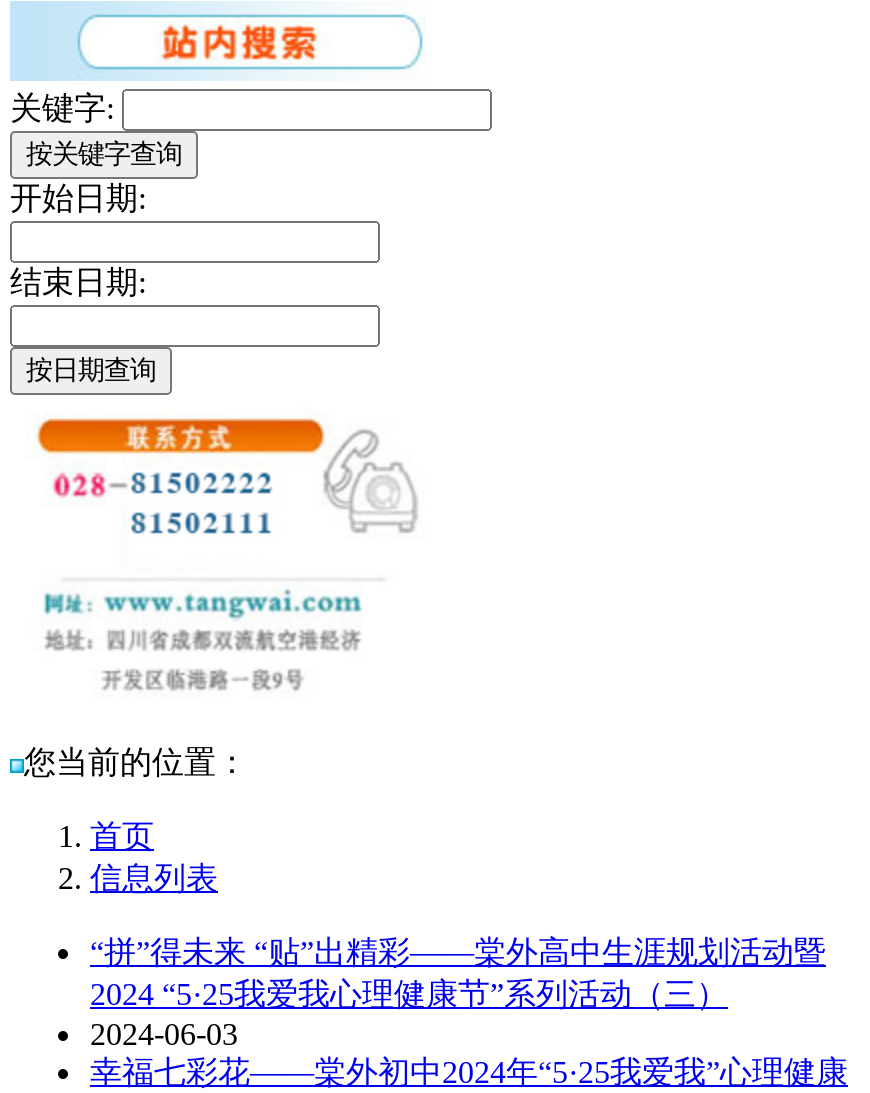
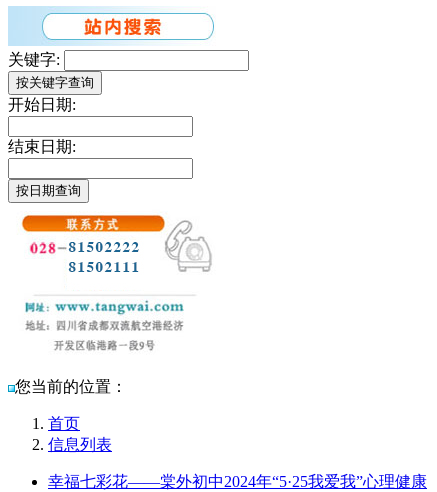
- “拼”得未来 “贴”出精彩——棠外高中生涯规划活动暨
- 2024 “5·25我爱我心理健康节”系列活动（三）
- 2024-06-03
